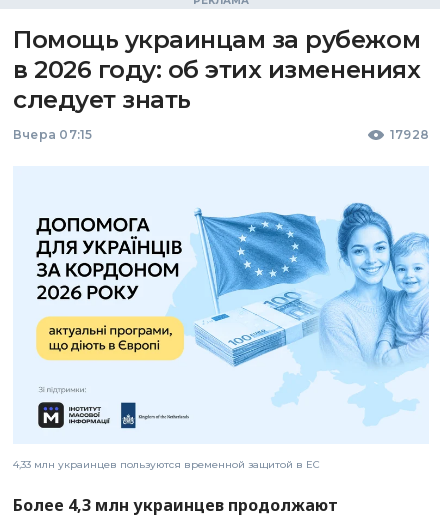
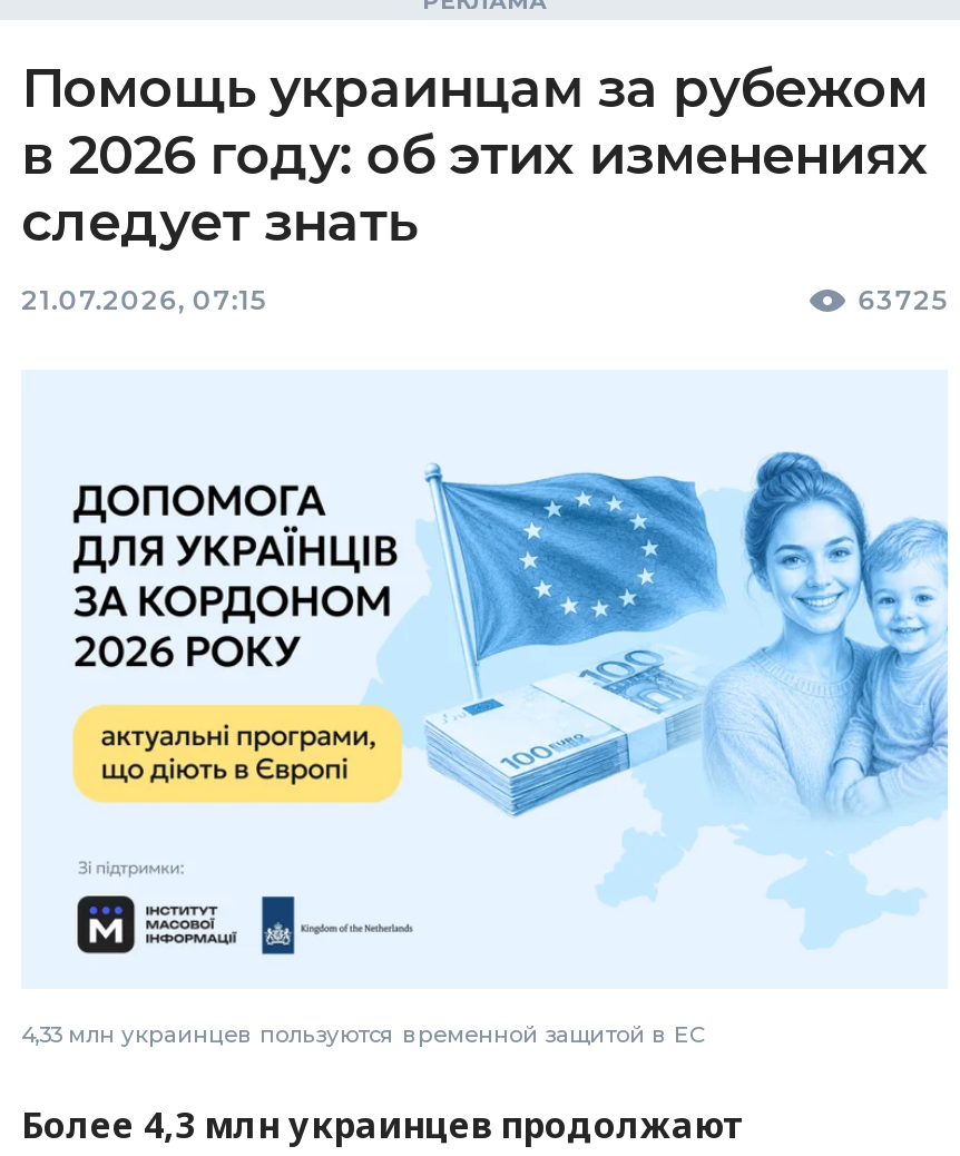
- Вчера 07:15
- 17928
+ 21.07.2026, 07:15
+ 63725
